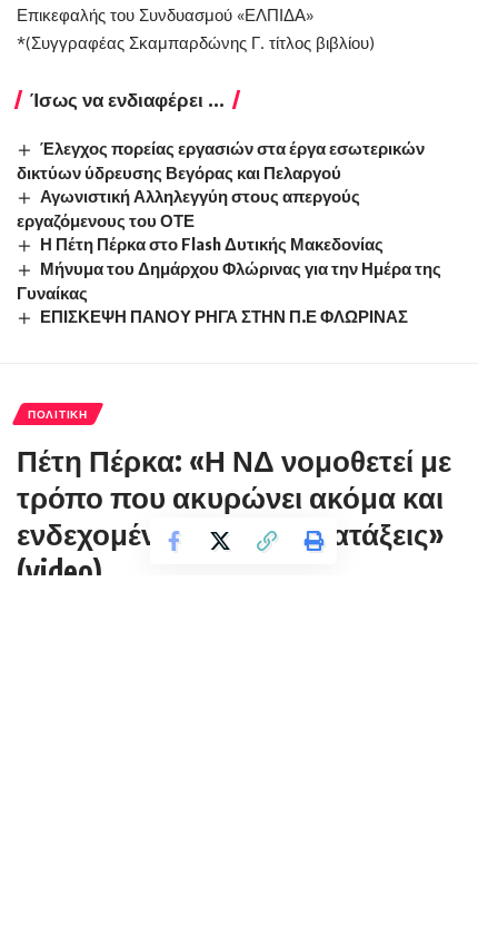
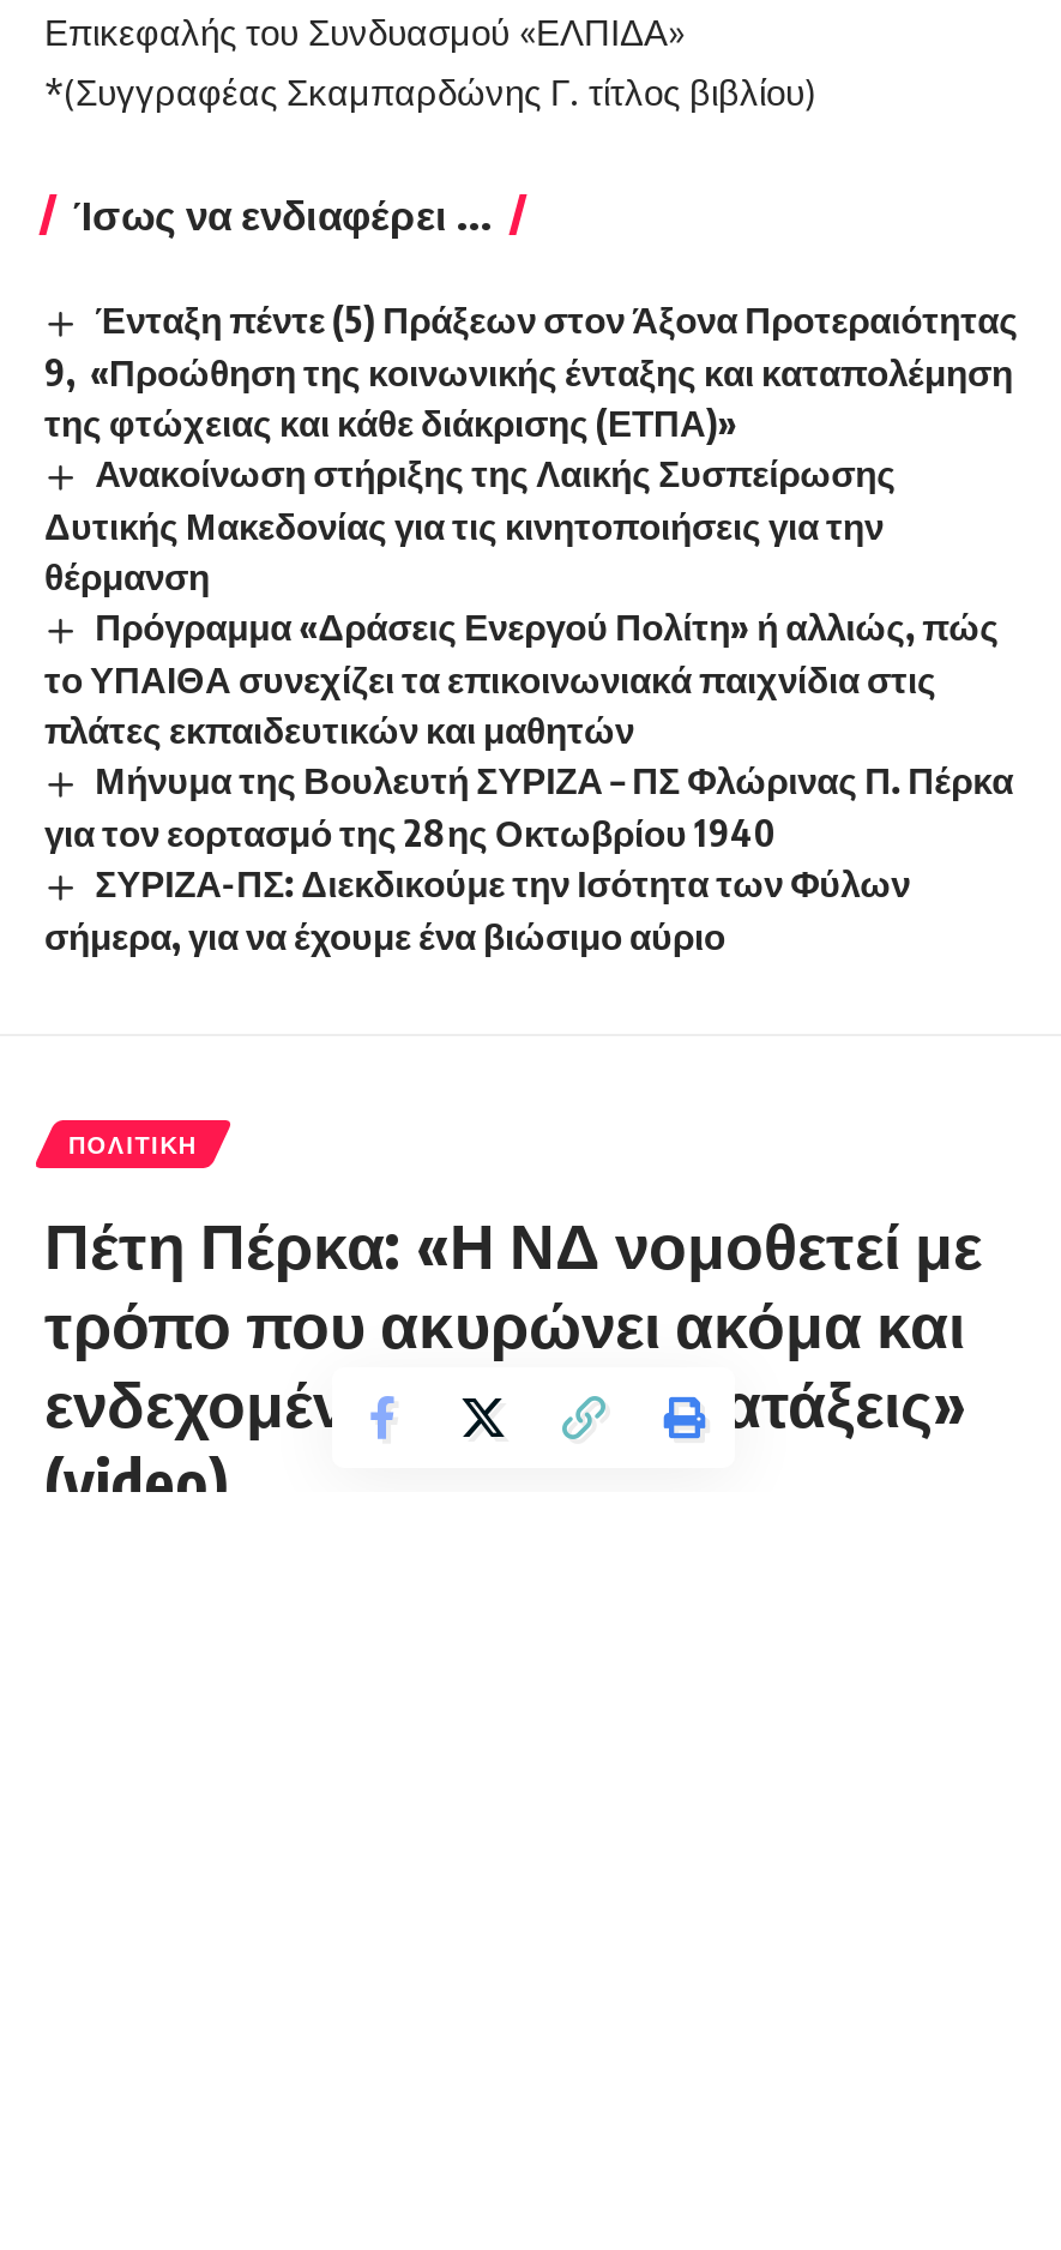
- Έλεγχος πορείας εργασιών στα έργα εσωτερικών
- δικτύων ύδρευσης Βεγόρας και Πελαργού
- Αγωνιστική Αλληλεγγύη στους απεργούς
- εργαζόμενους του ΟΤΕ
- Η Πέτη Πέρκα στο Flash Δυτικής Μακεδονίας
- Μήνυμα του Δημάρχου Φλώρινας για την Ημέρα της
- Γυναίκας
- ΕΠΙΣΚΕΨΗ ΠΑΝΟΥ ΡΗΓΑ ΣΤΗΝ Π.Ε ΦΛΩΡΙΝΑΣ
+ Ένταξη πέντε (5) Πράξεων στον Άξονα Προτεραιότητας
+ 9, «Προώθηση της κοινωνικής ένταξης και καταπολέμηση
+ της φτώχειας και κάθε διάκρισης (ΕΤΠΑ)»
+ Ανακοίνωση στήριξης της Λαικής Συσπείρωσης
+ Δυτικής Μακεδονίας για τις κινητοποιήσεις για την
+ θέρμανση
+ Πρόγραμμα «Δράσεις Ενεργού Πολίτη» ή αλλιώς, πώς
+ το ΥΠΑΙΘΑ συνεχίζει τα επικοινωνιακά παιχνίδια στις
+ πλάτες εκπαιδευτικών και μαθητών
+ Μήνυμα της Βουλευτή ΣΥΡΙΖΑ – ΠΣ Φλώρινας Π. Πέρκα
+ για τον εορτασμό της 28ης Οκτωβρίου 1940
+ ΣΥΡΙΖΑ-ΠΣ: Διεκδικούμε την Ισότητα των Φύλων
+ σήμερα, για να έχουμε ένα βιώσιμο αύριο
